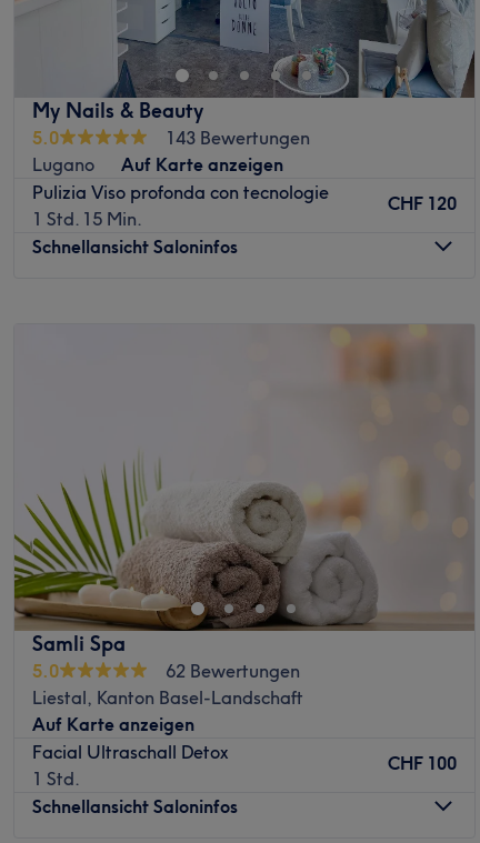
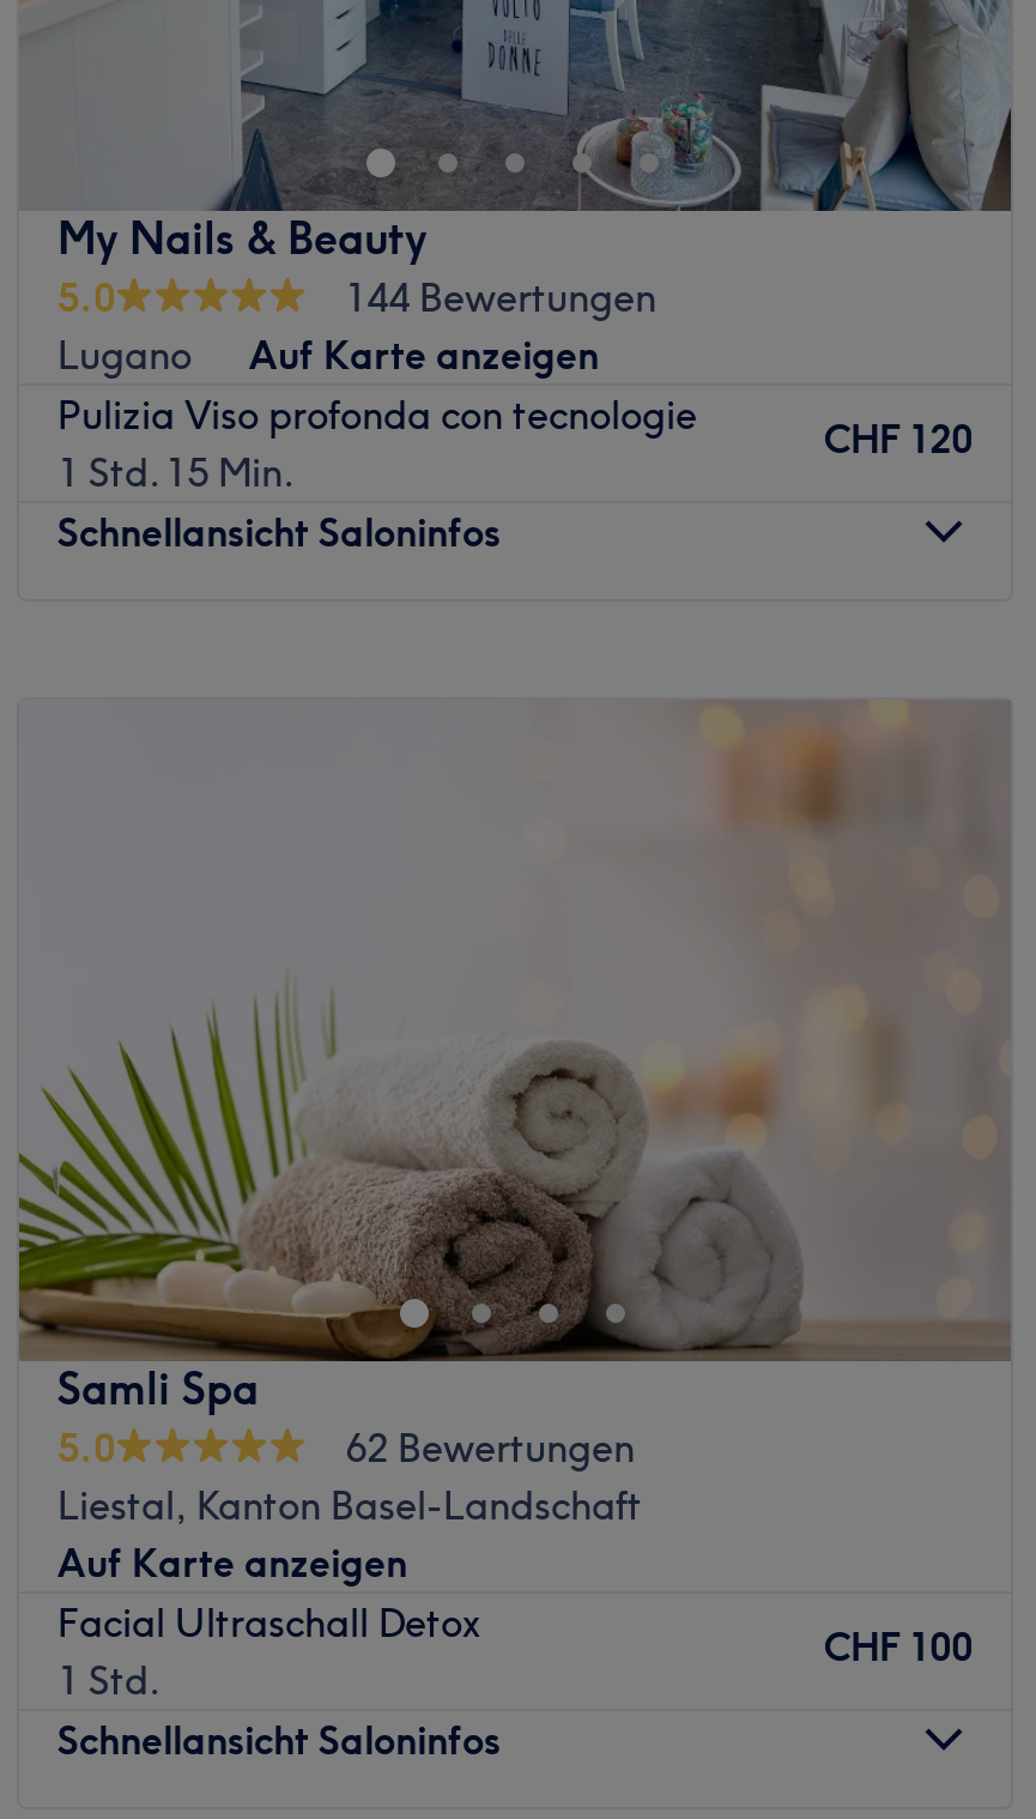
- 143 Bewertungen
+ 144 Bewertungen
